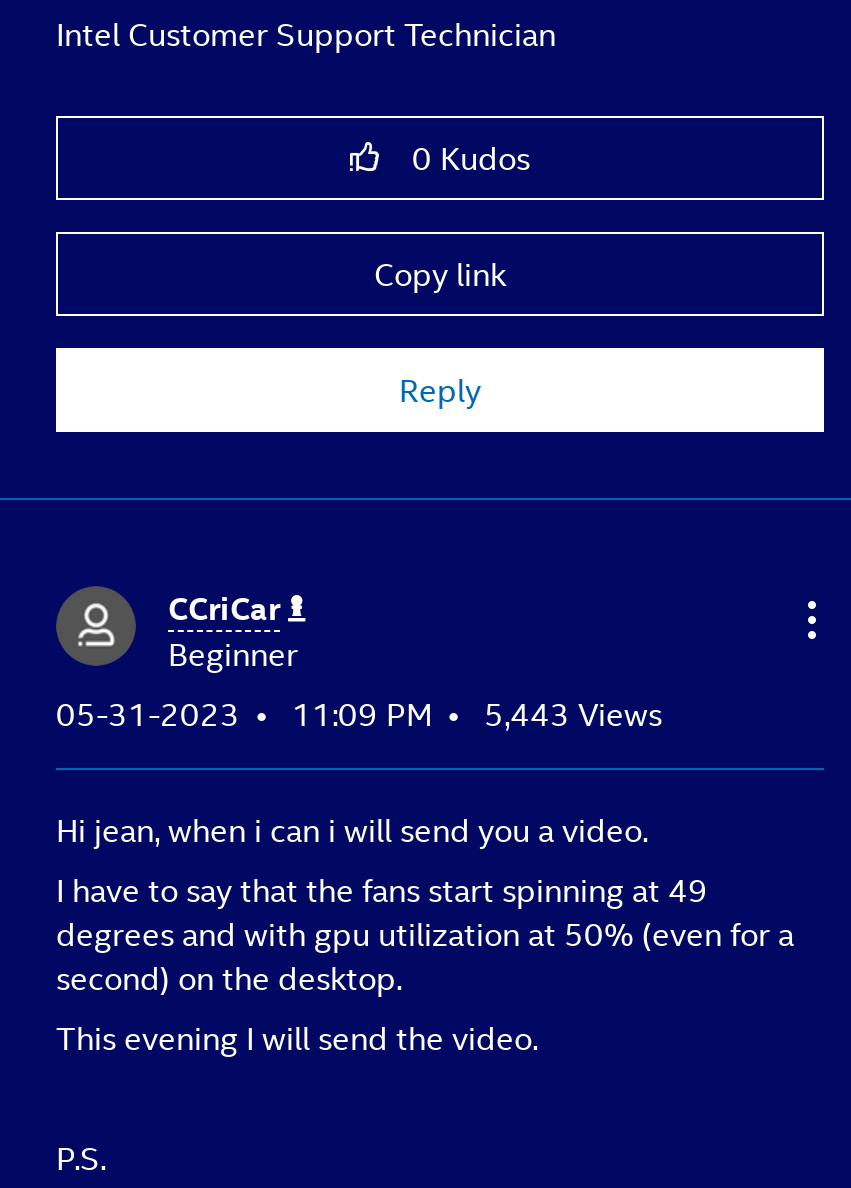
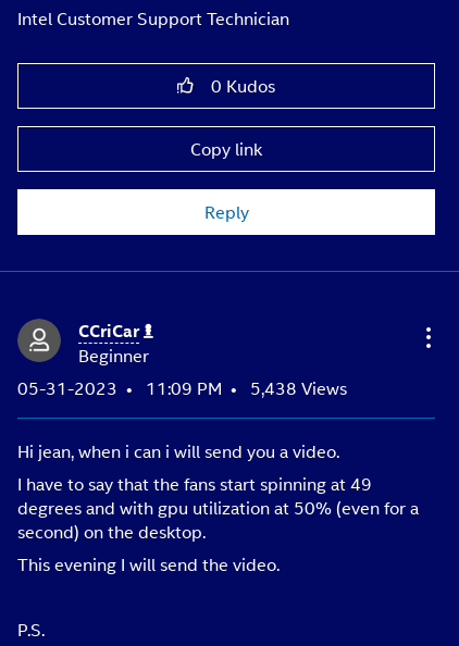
- 05-31-2023 11:09 PM 5,443 Views
+ 05-31-2023 11:09 PM 5,438 Views
